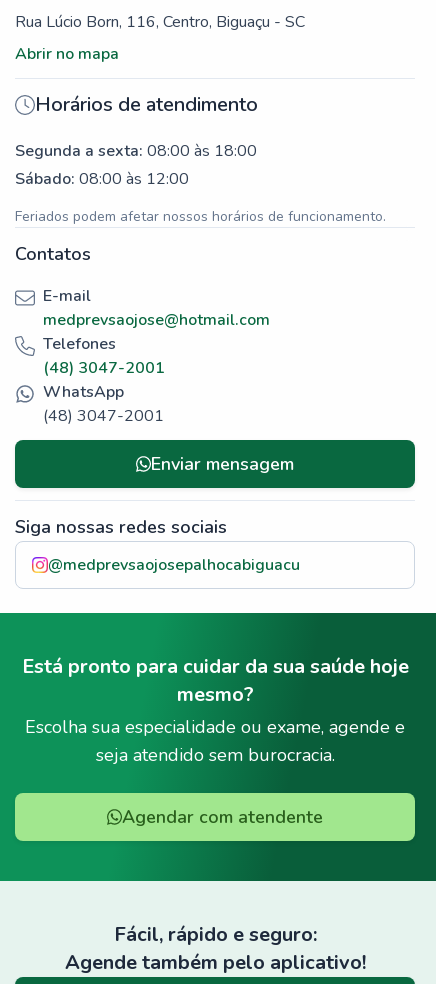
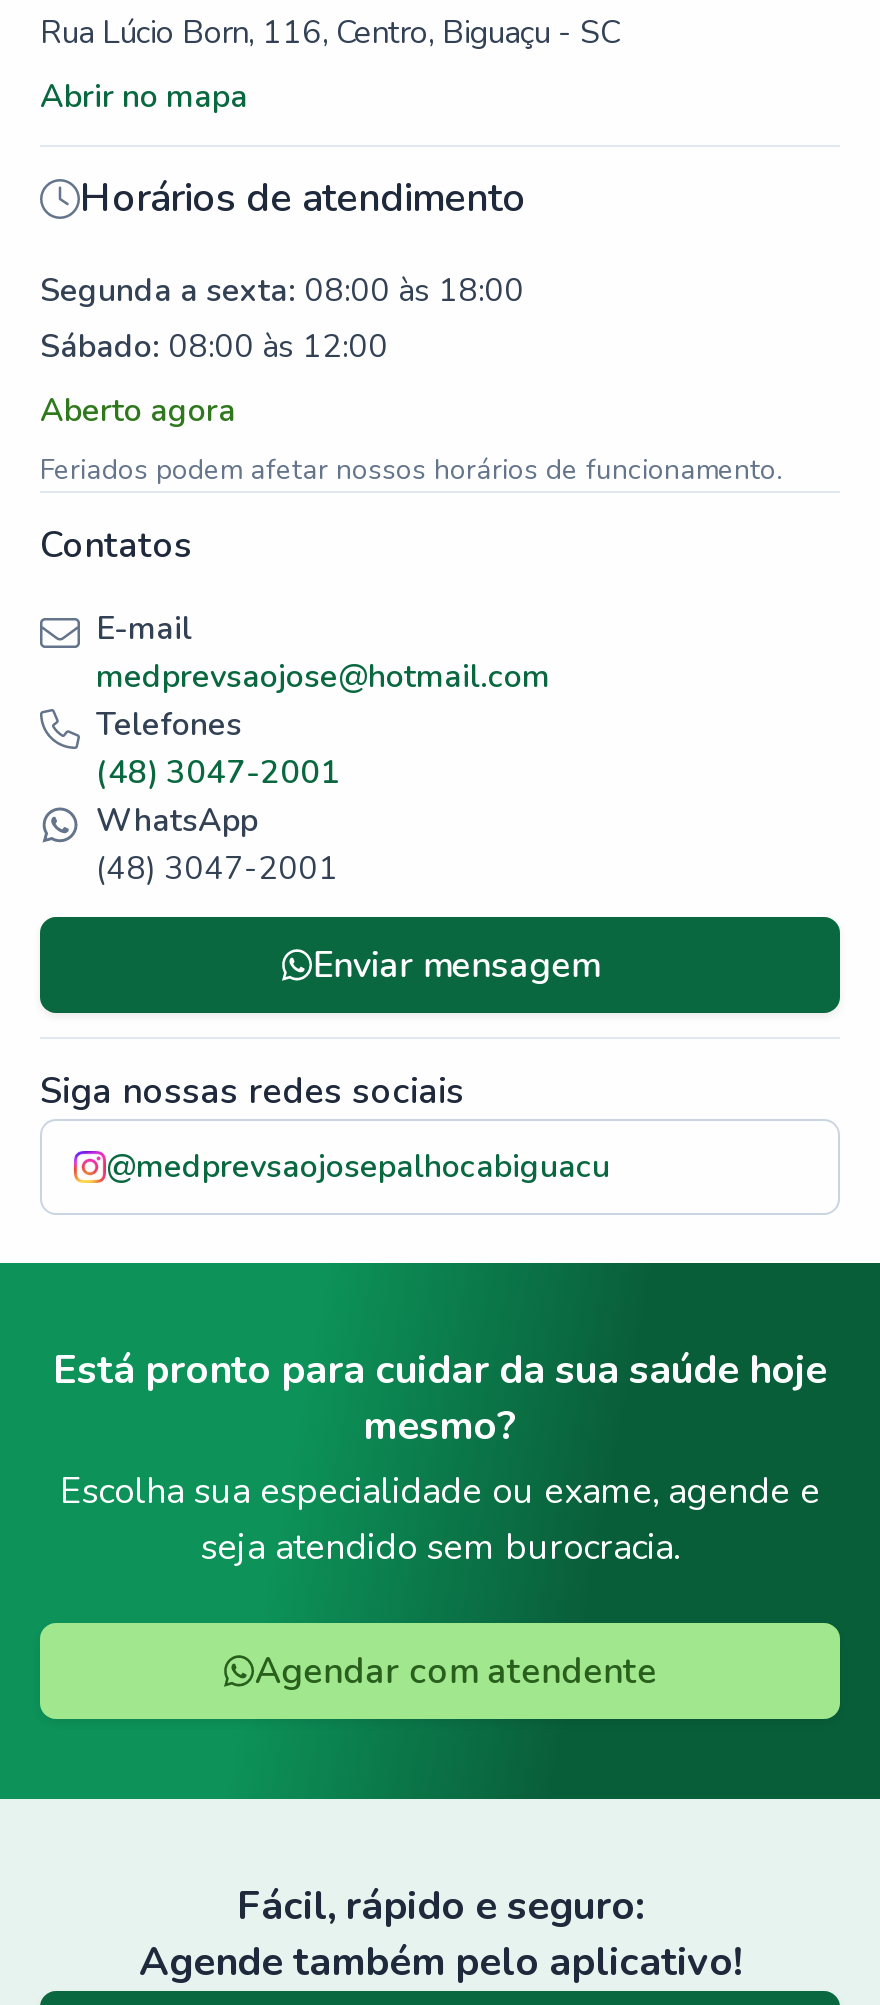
+ Aberto agora
